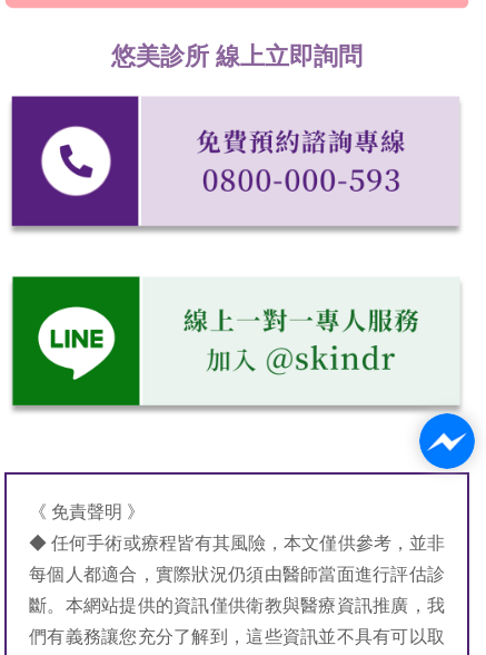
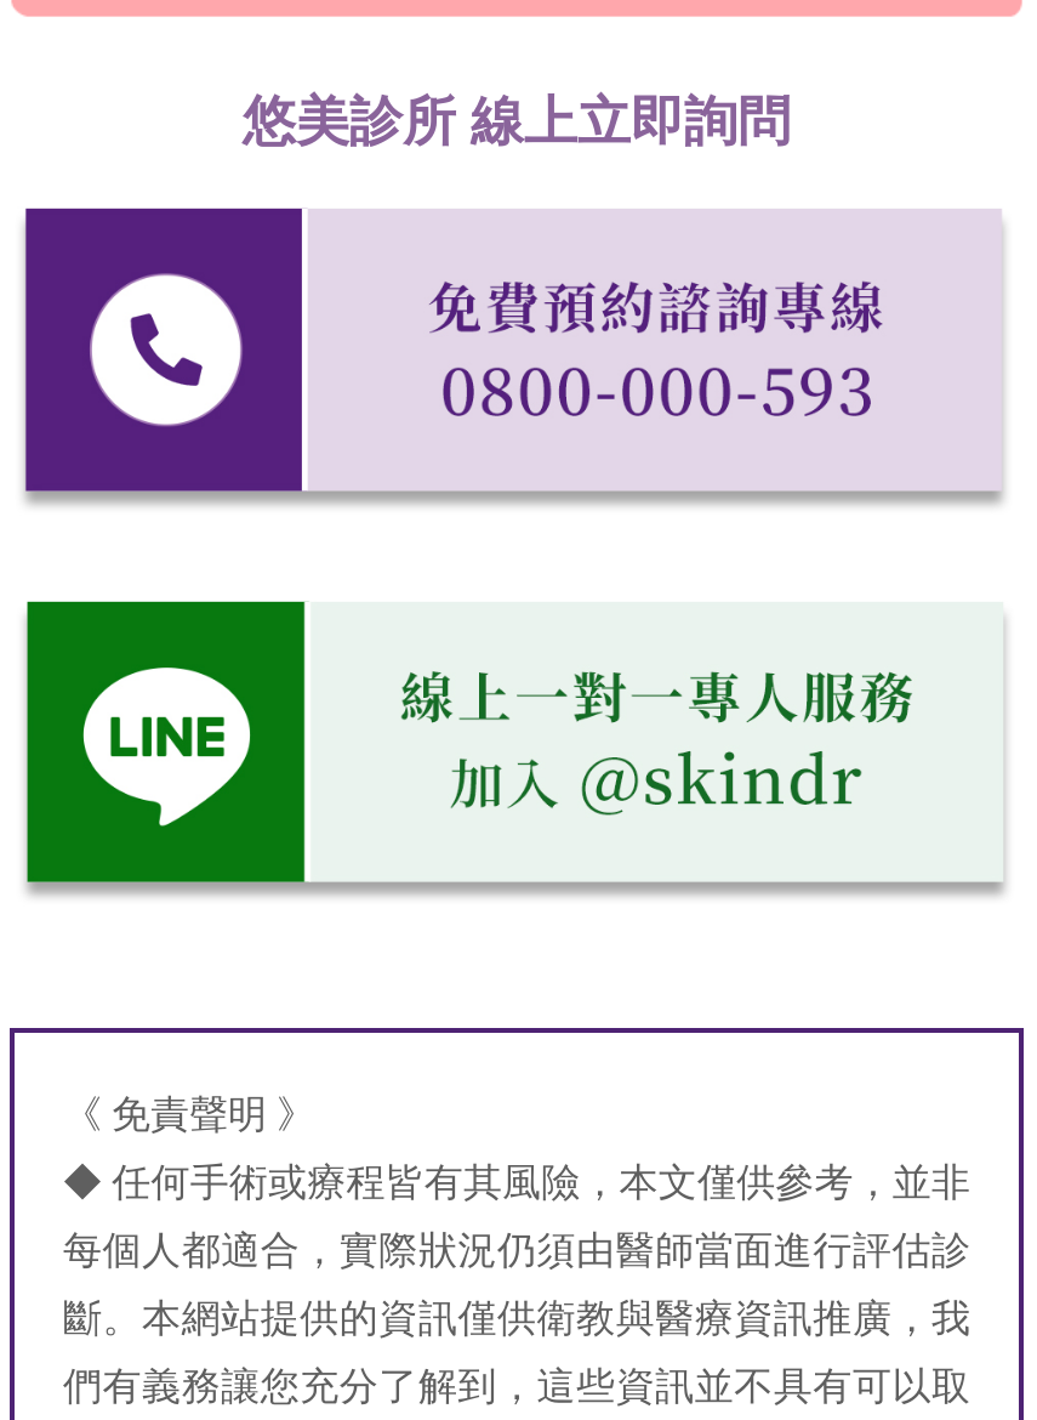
- [image]
